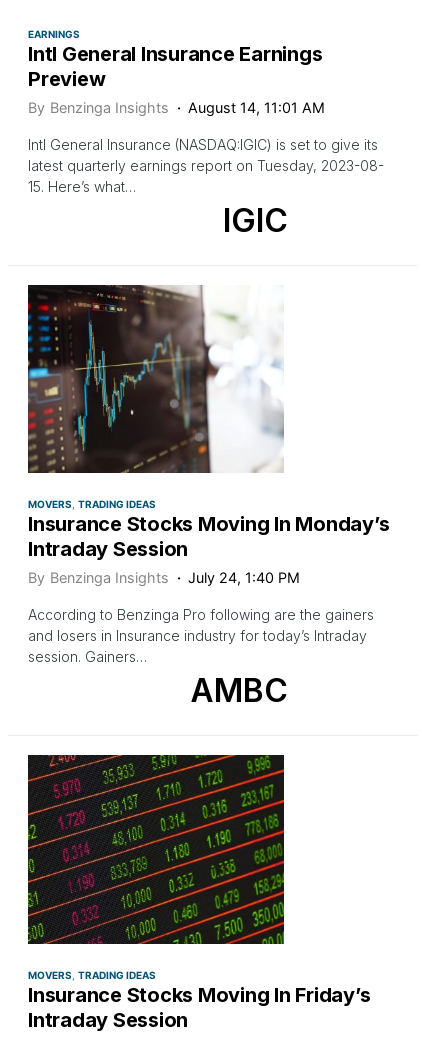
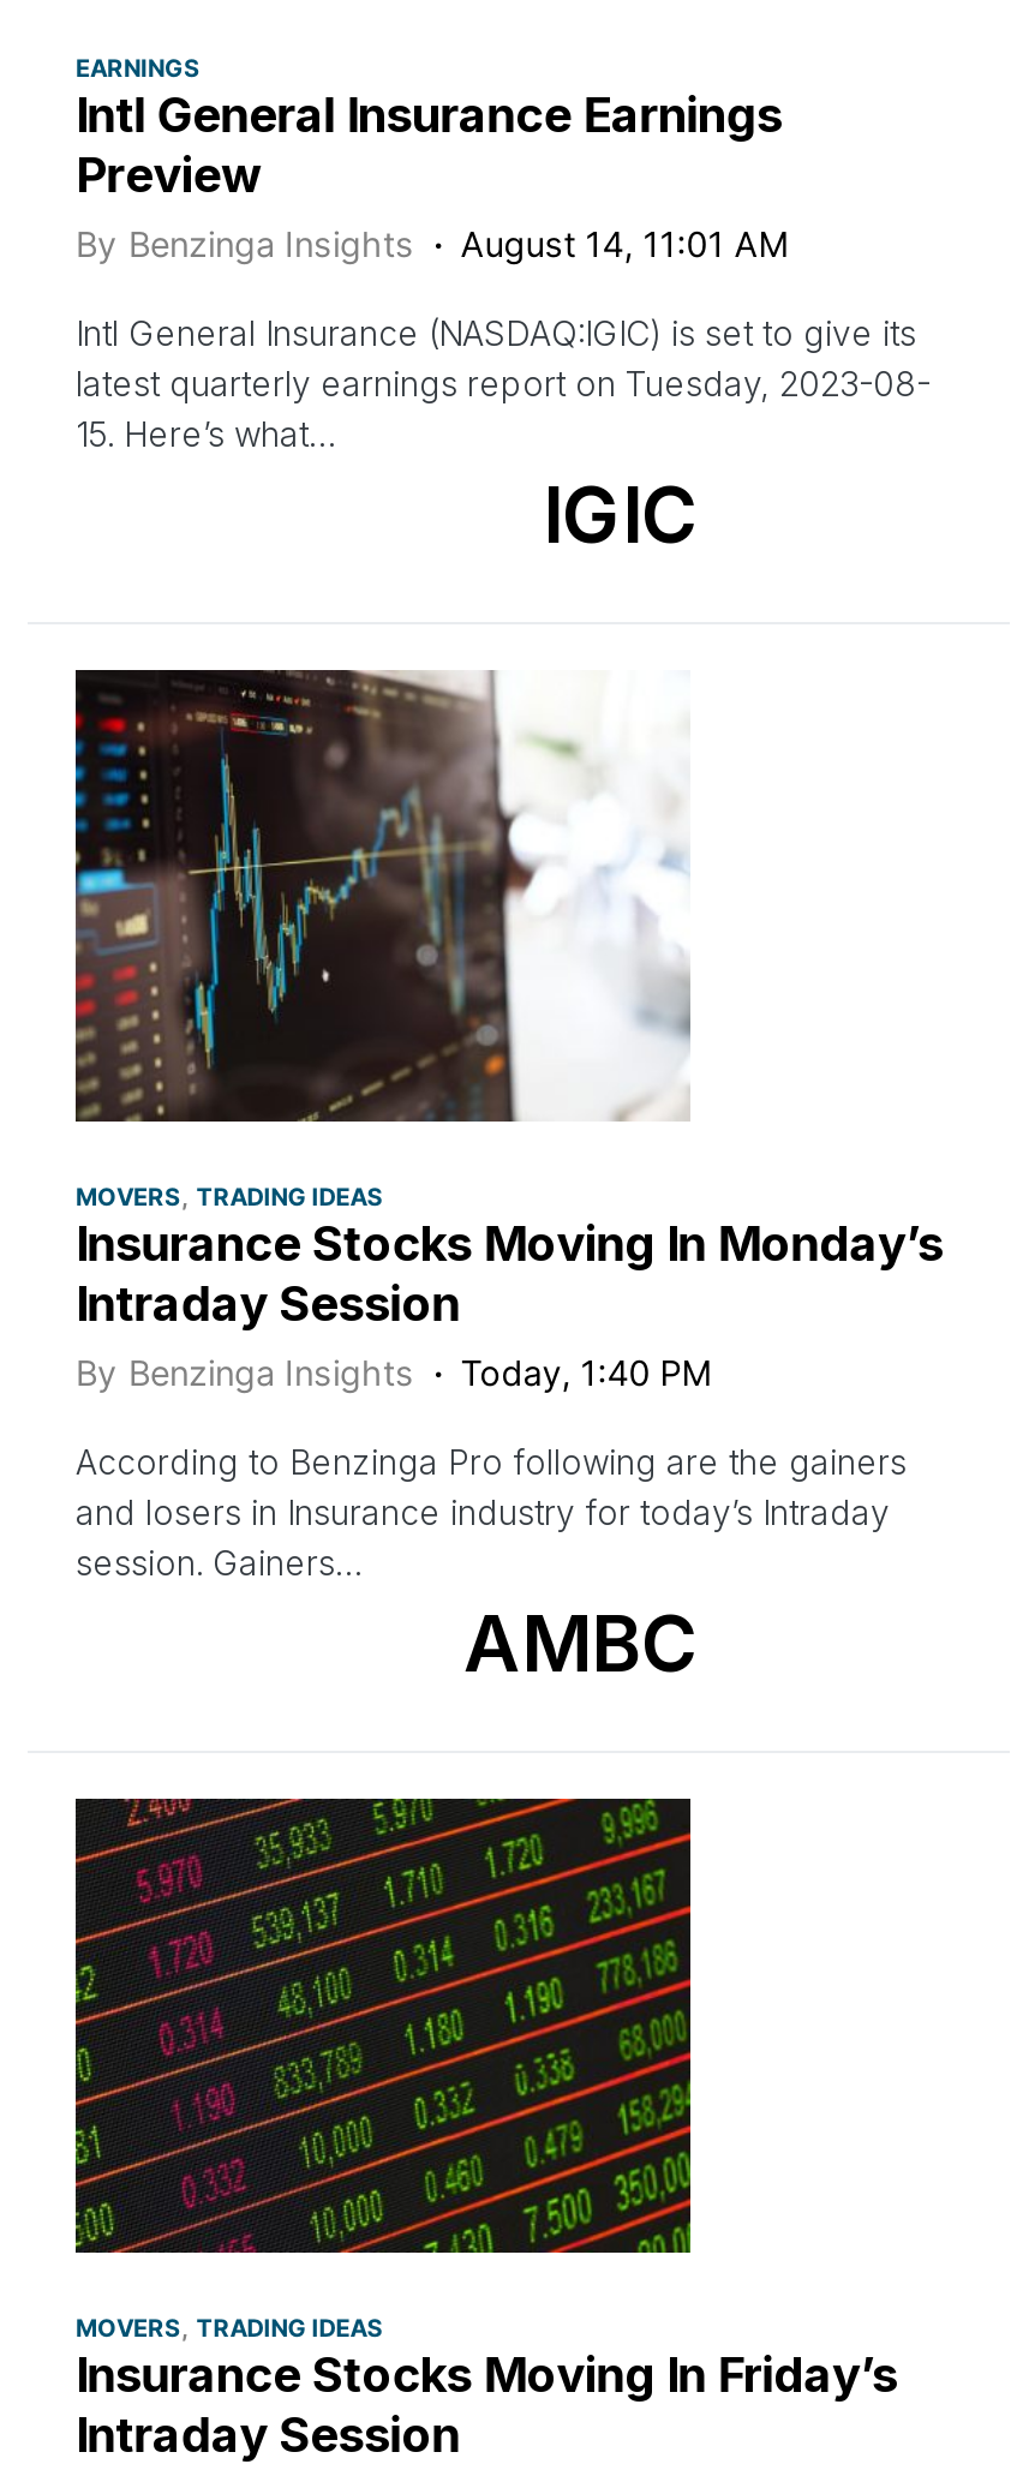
- By Benzinga Insights July 24, 1:40 PM
+ By Benzinga Insights Today, 1:40 PM
